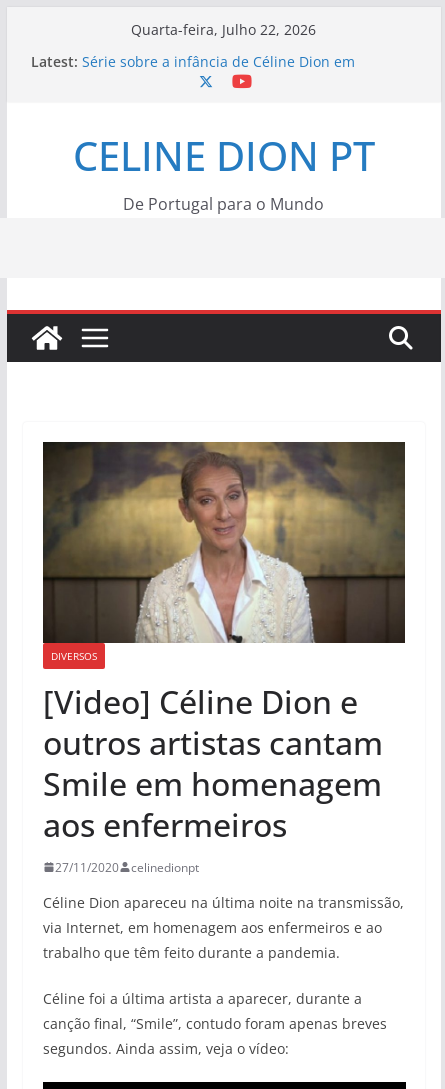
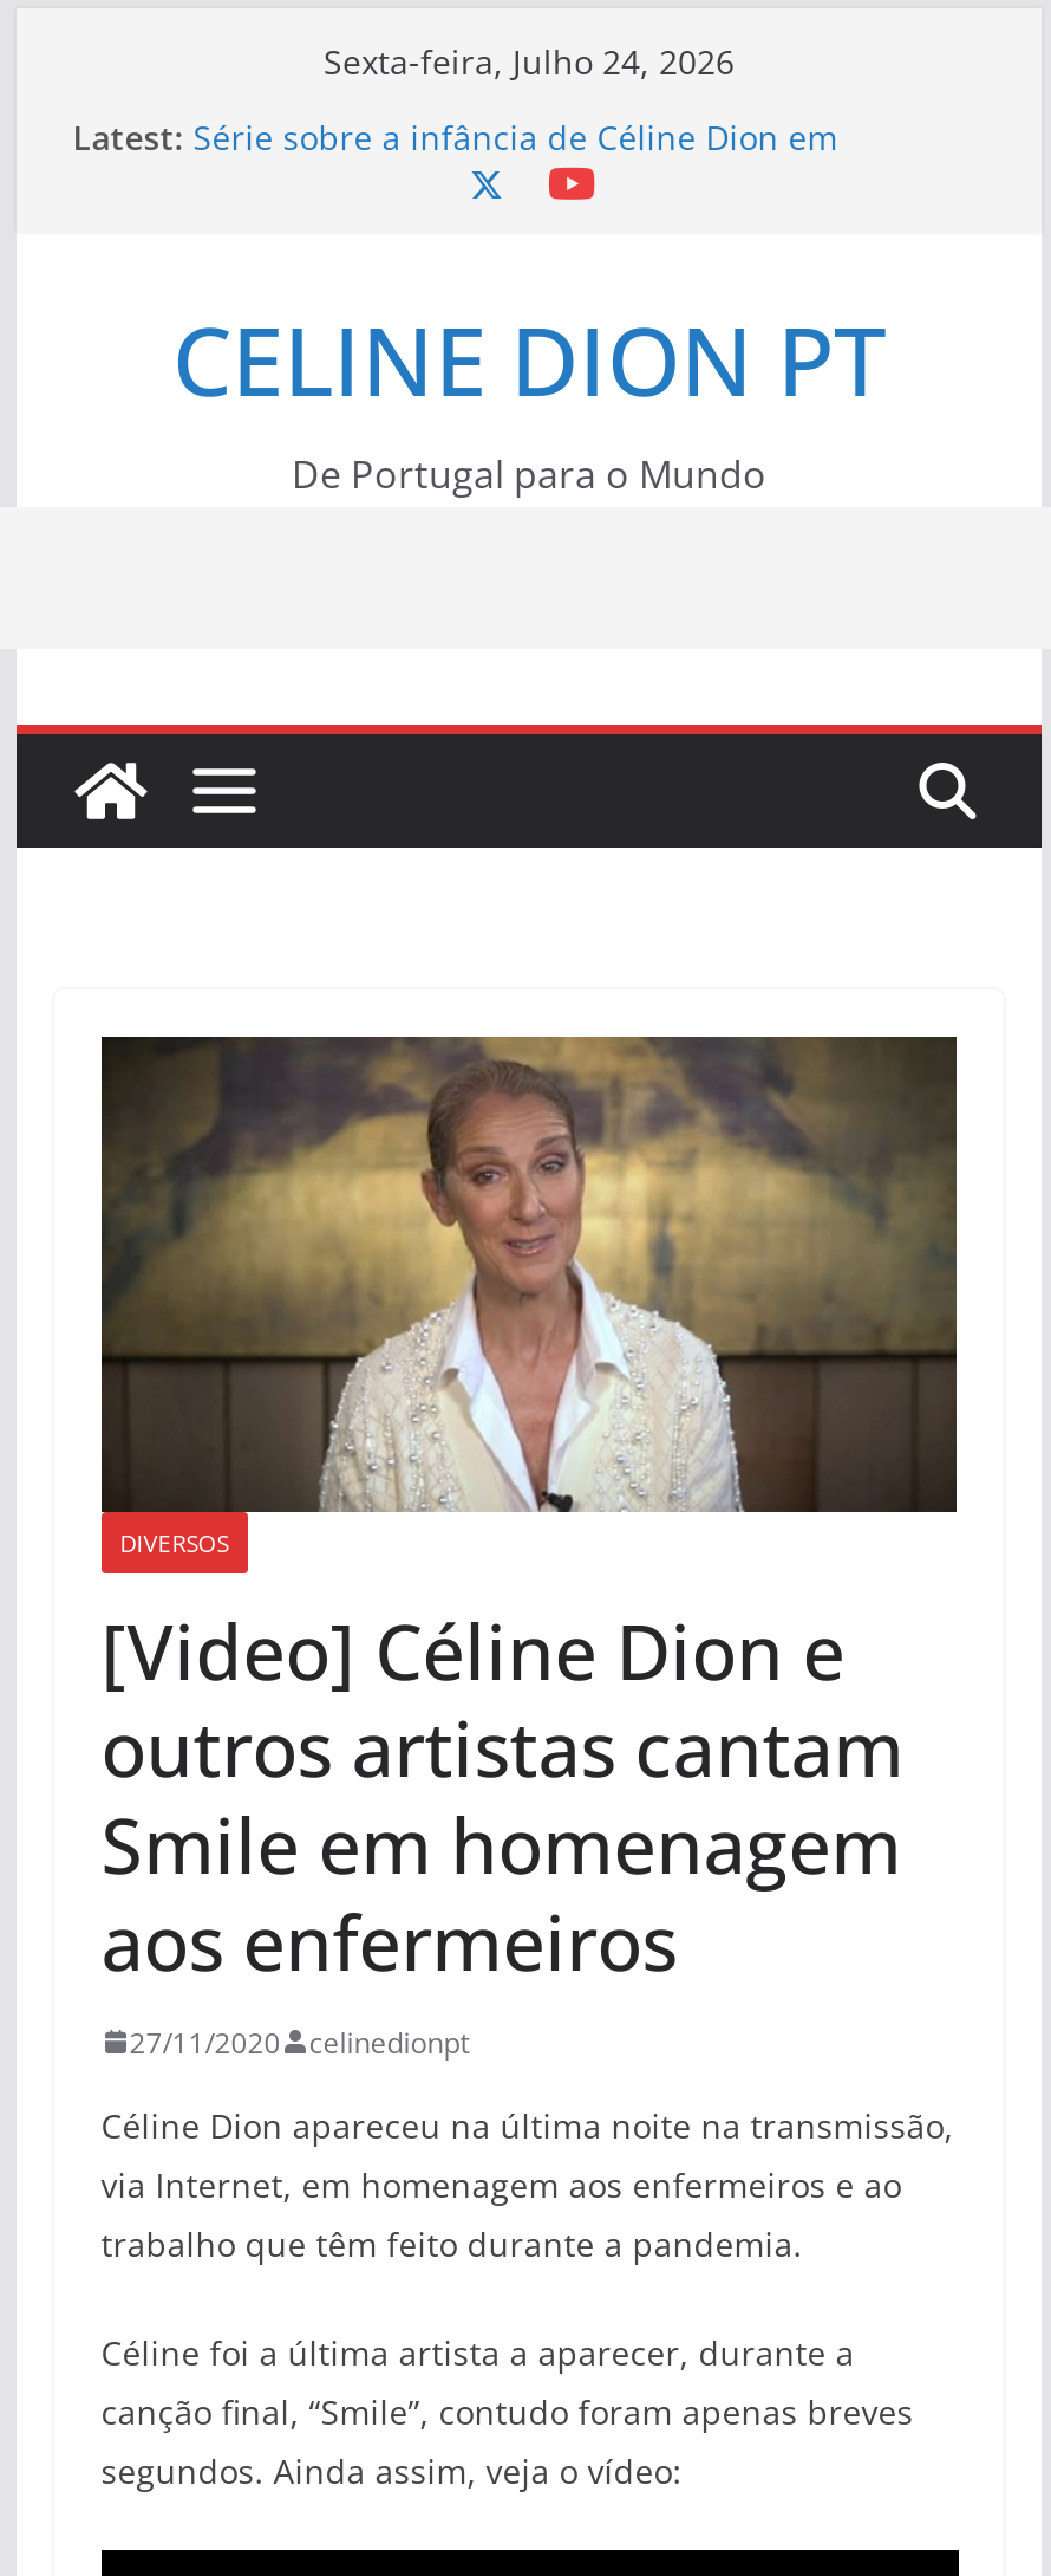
- Quarta-feira, Julho 22, 2026
+ Sexta-feira, Julho 24, 2026
